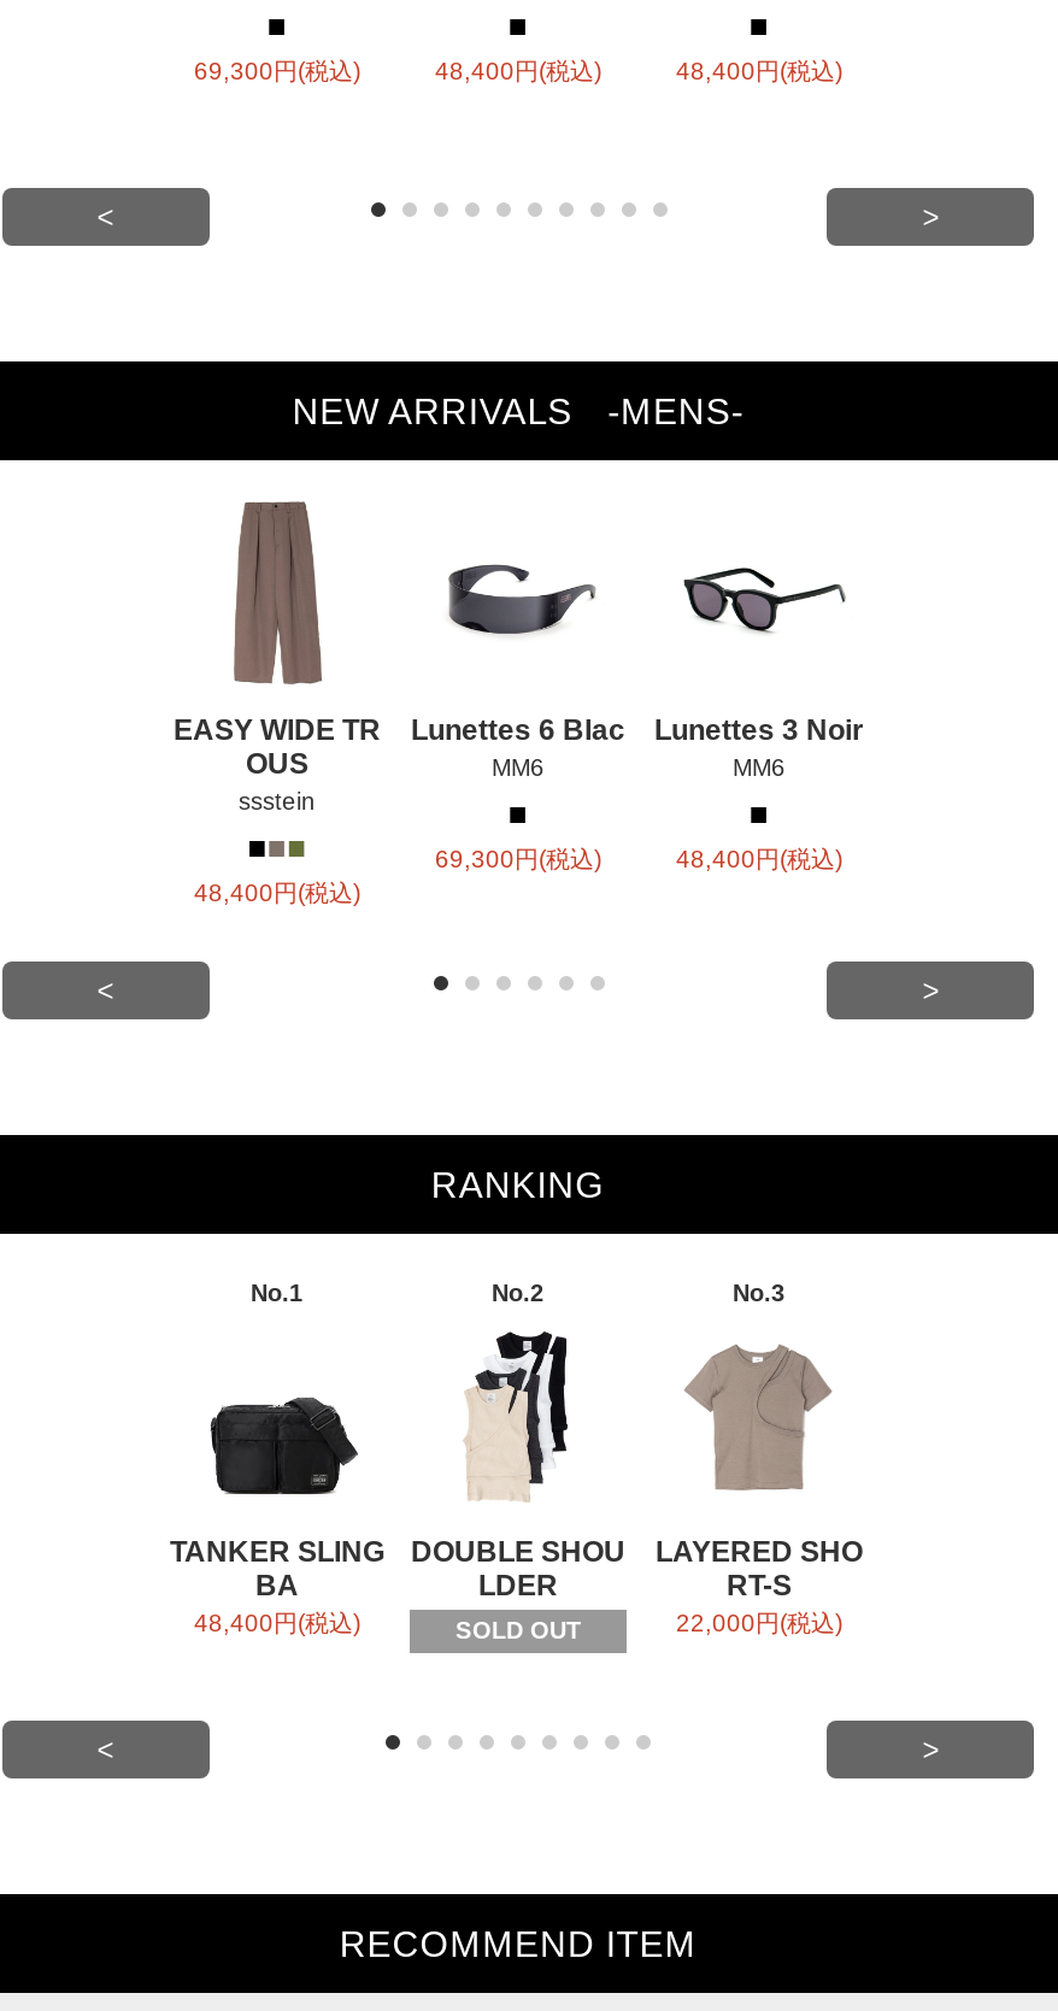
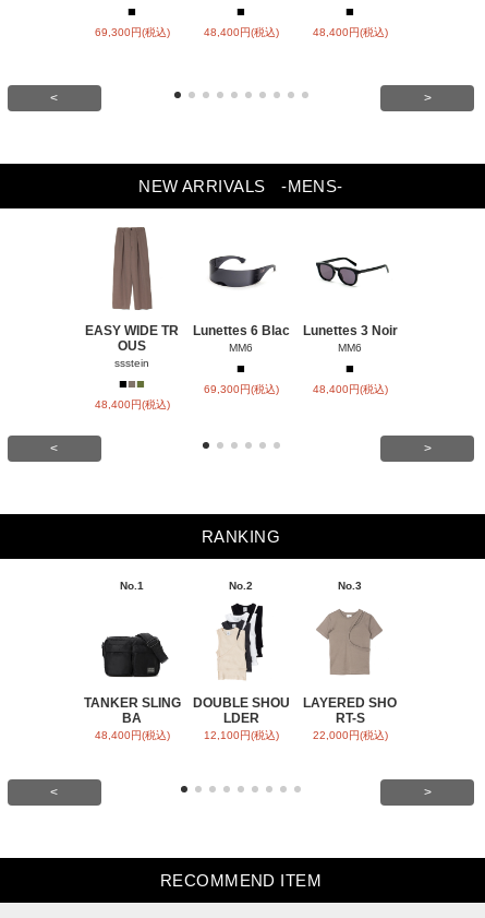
- SOLD OUT
+ 12,100円(税込)
